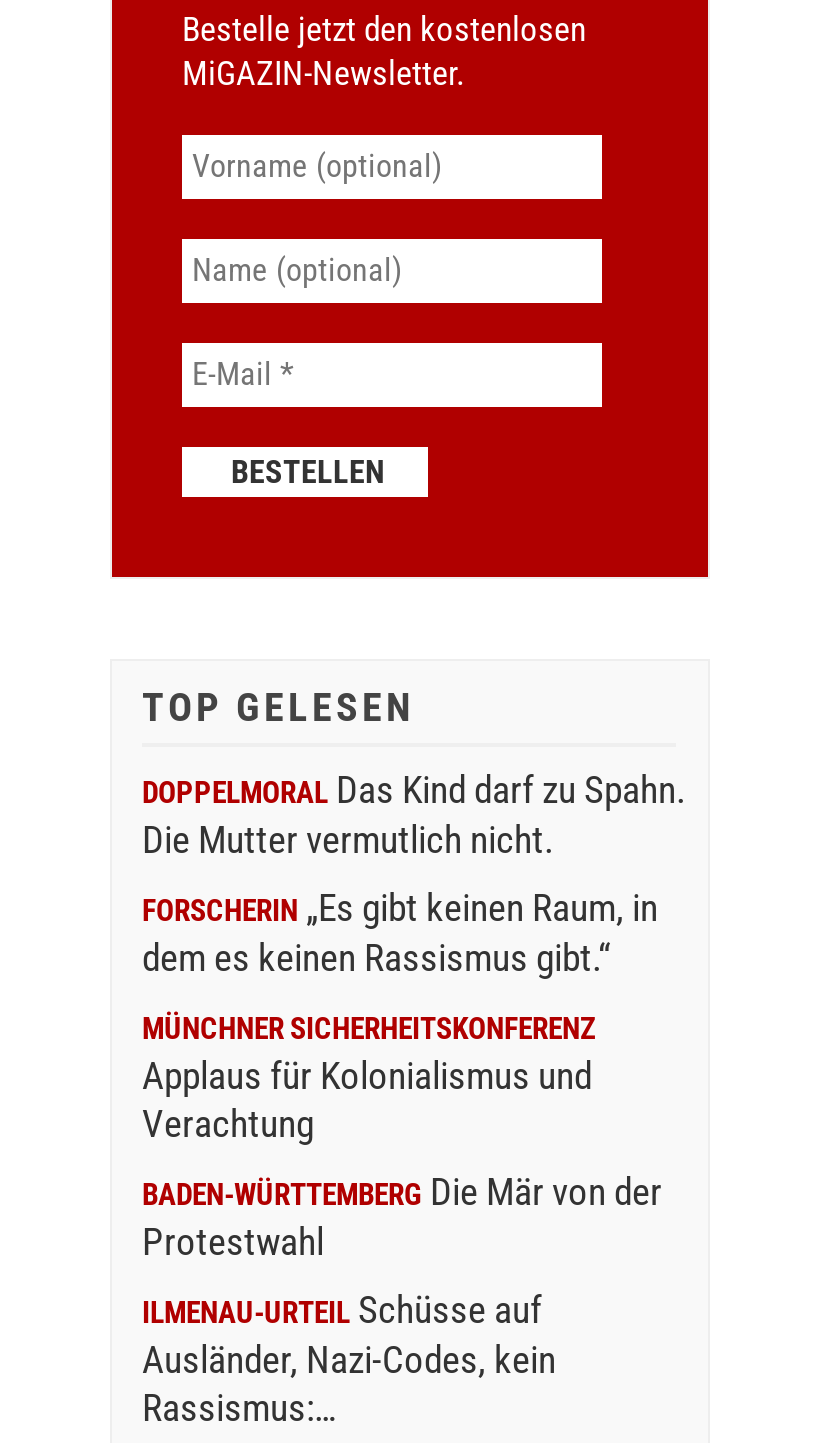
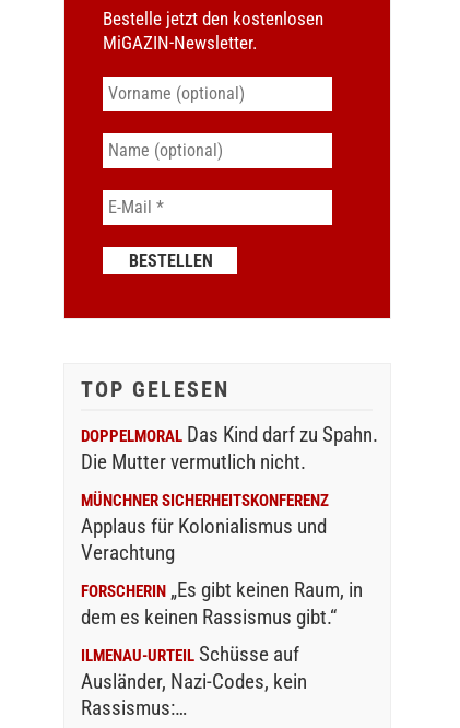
moved down: FORSCHERIN „Es gibt keinen Raum, in | dem es keinen Rassismus gibt.“

- BADEN-WÜRTTEMBERG Die Mär von der
- Protestwahl
